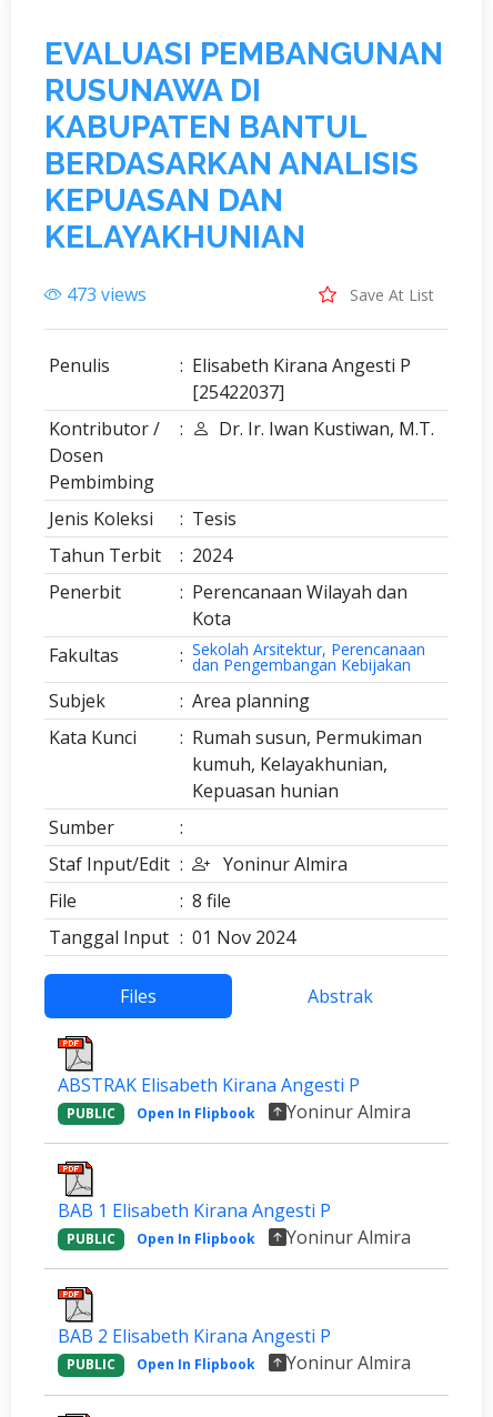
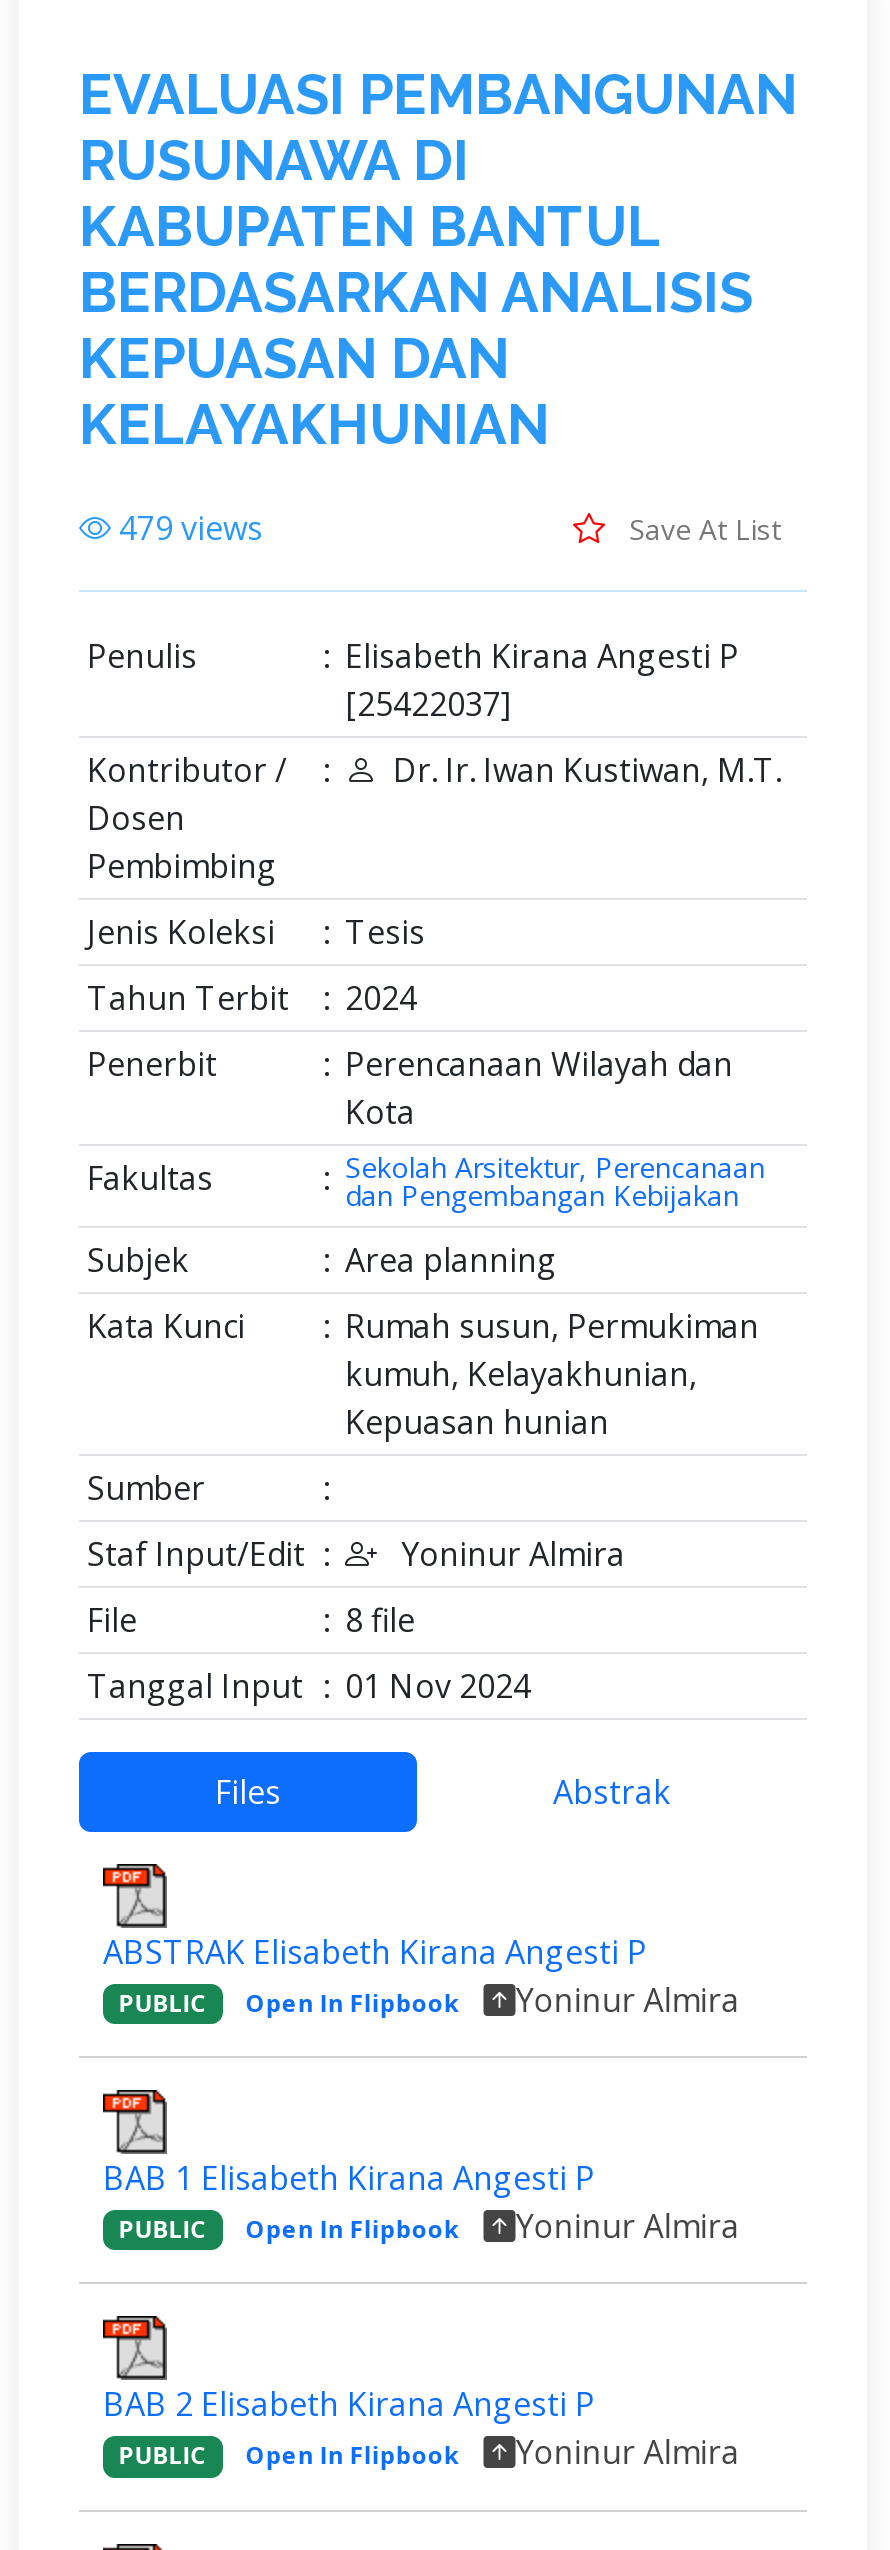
- 473 views
+ 479 views
